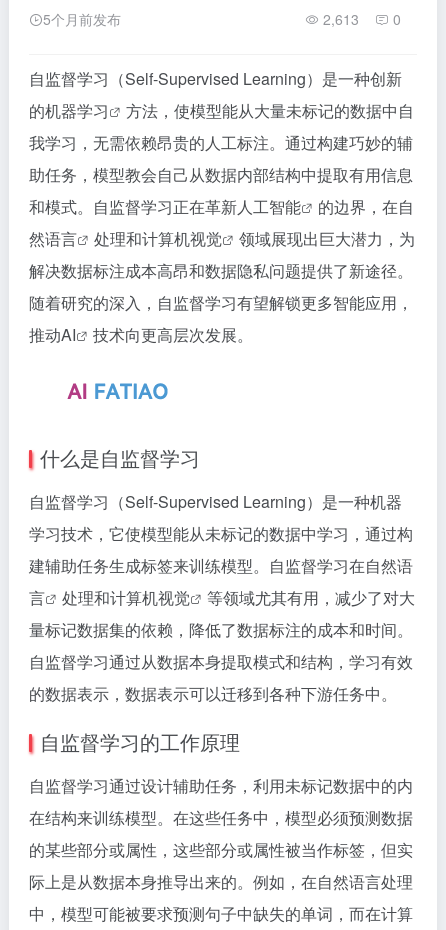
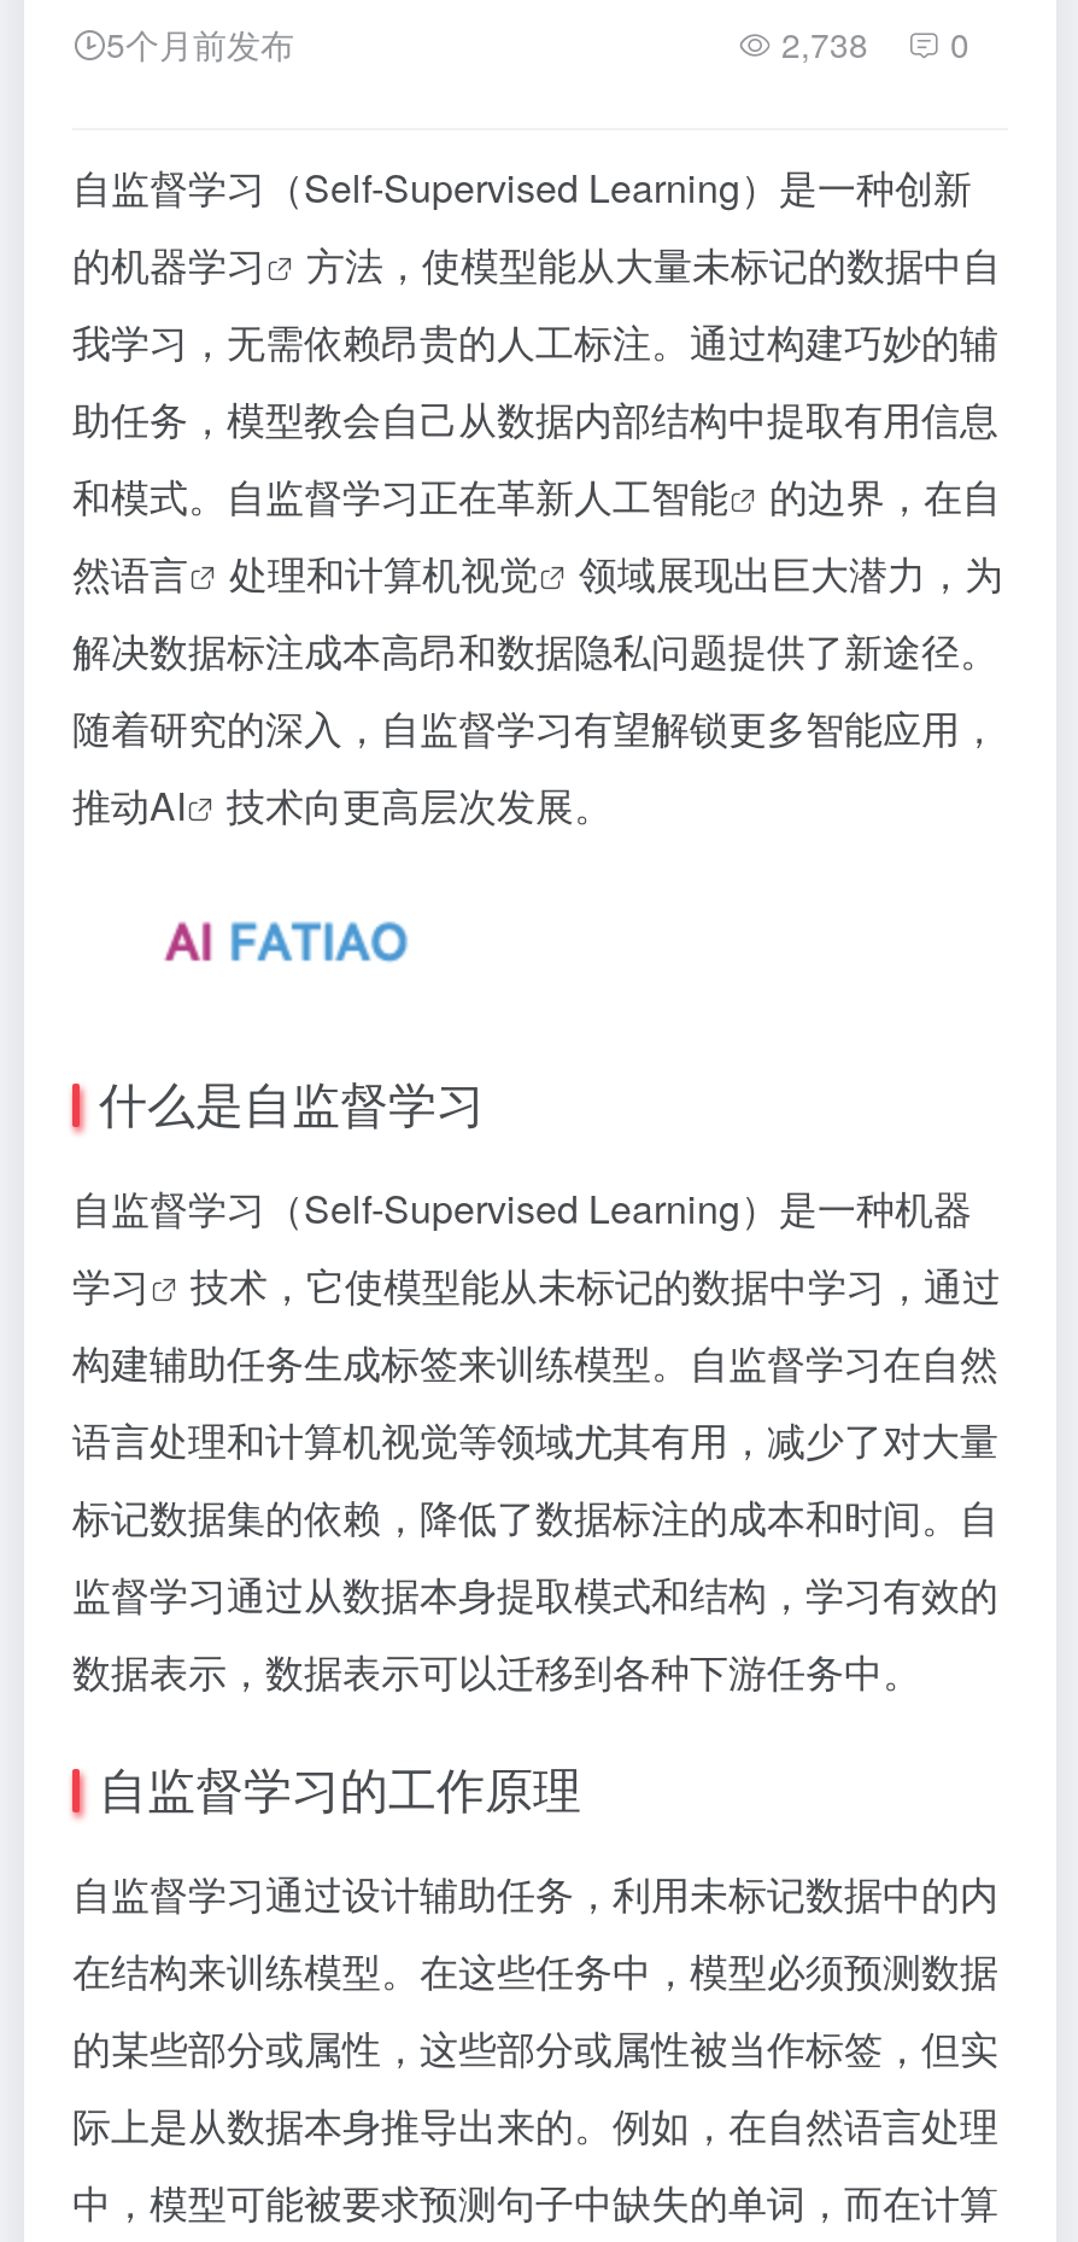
- 2,613 0
+ 2,738 0
